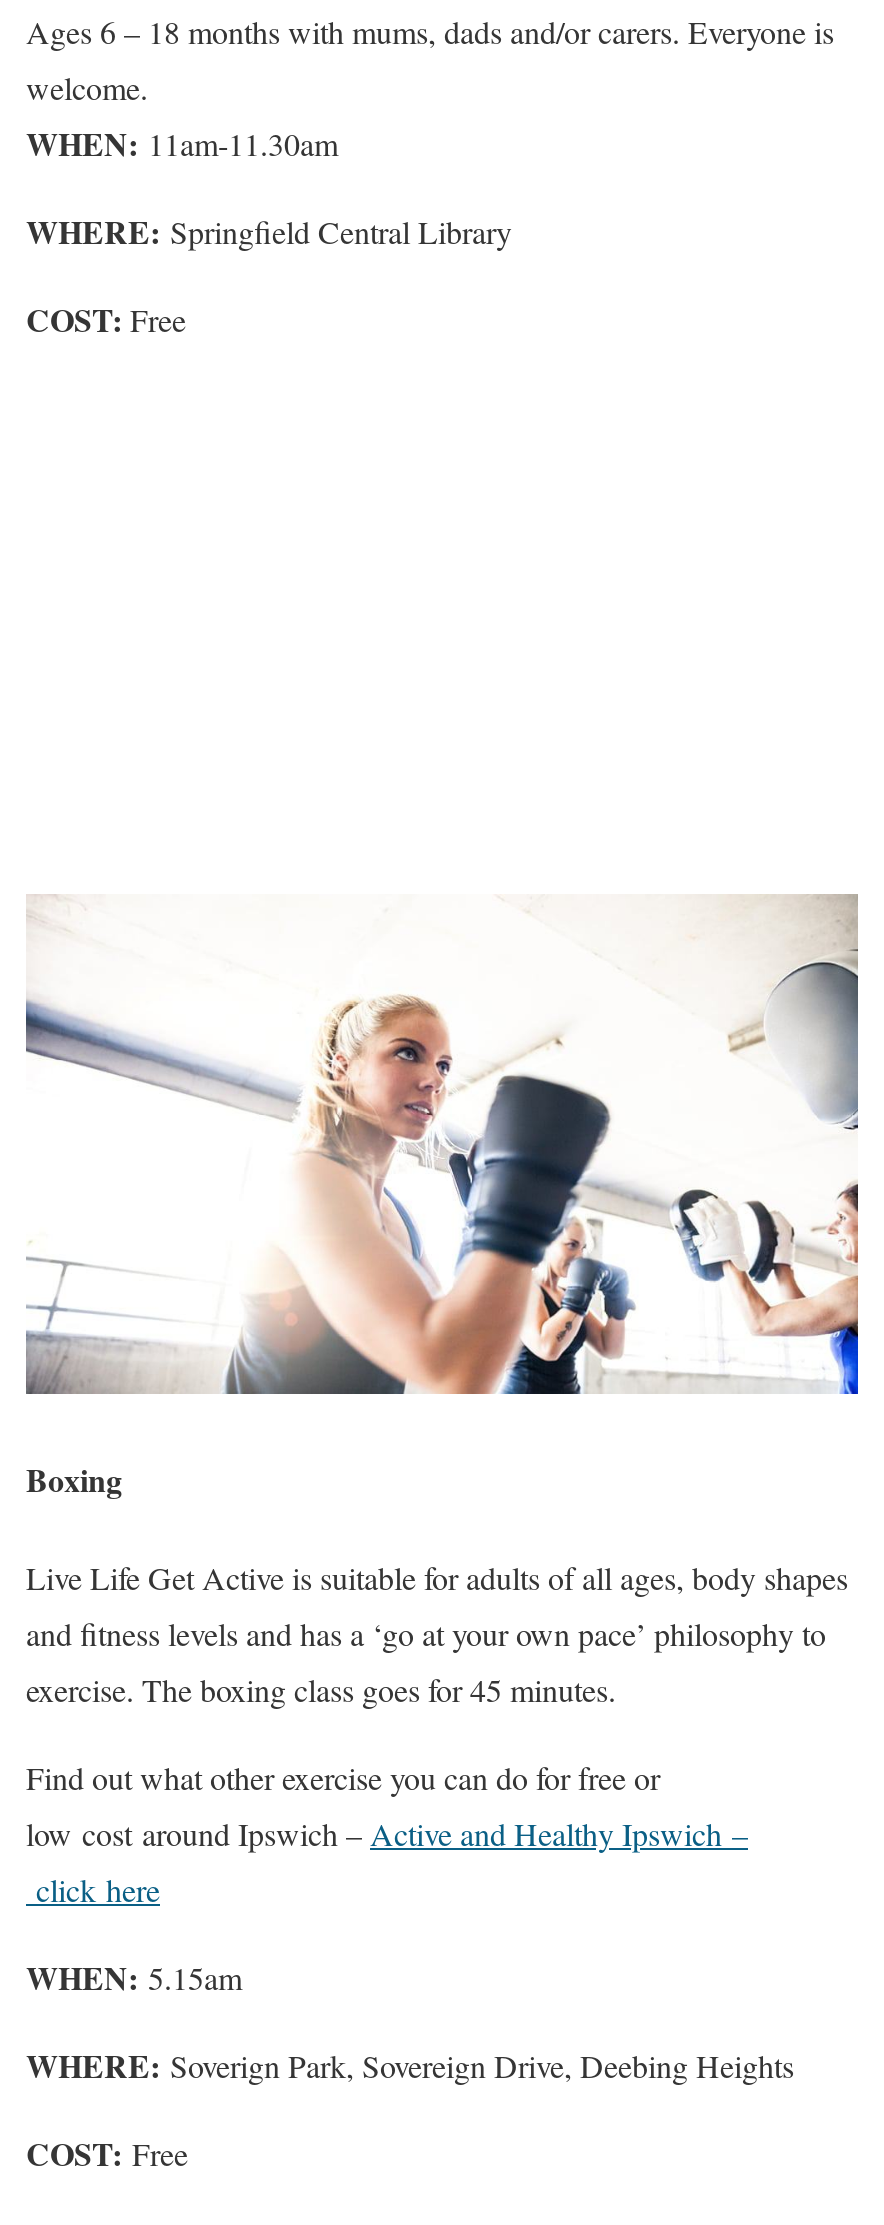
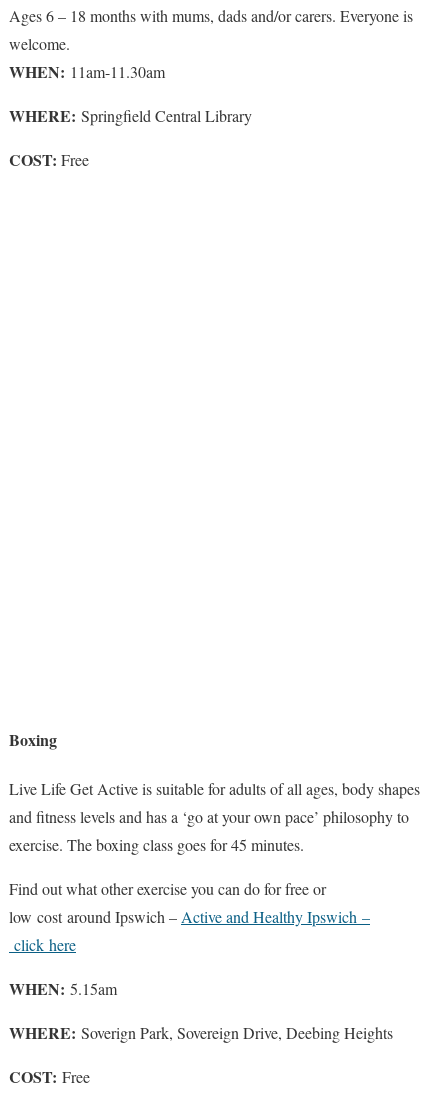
- [image]
